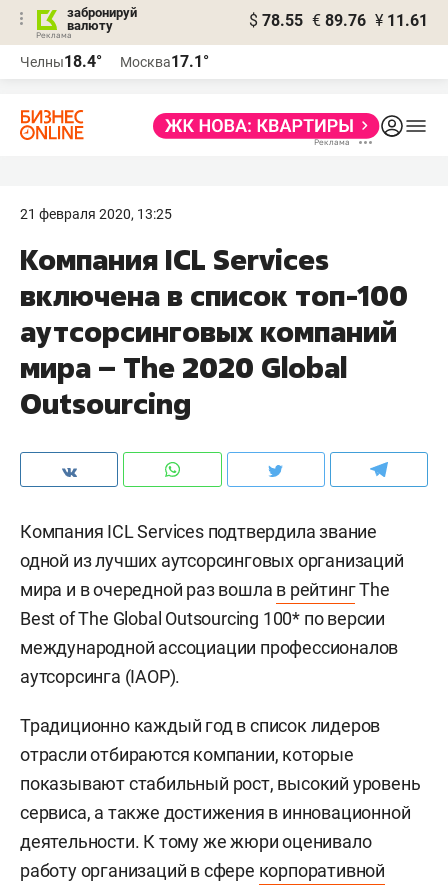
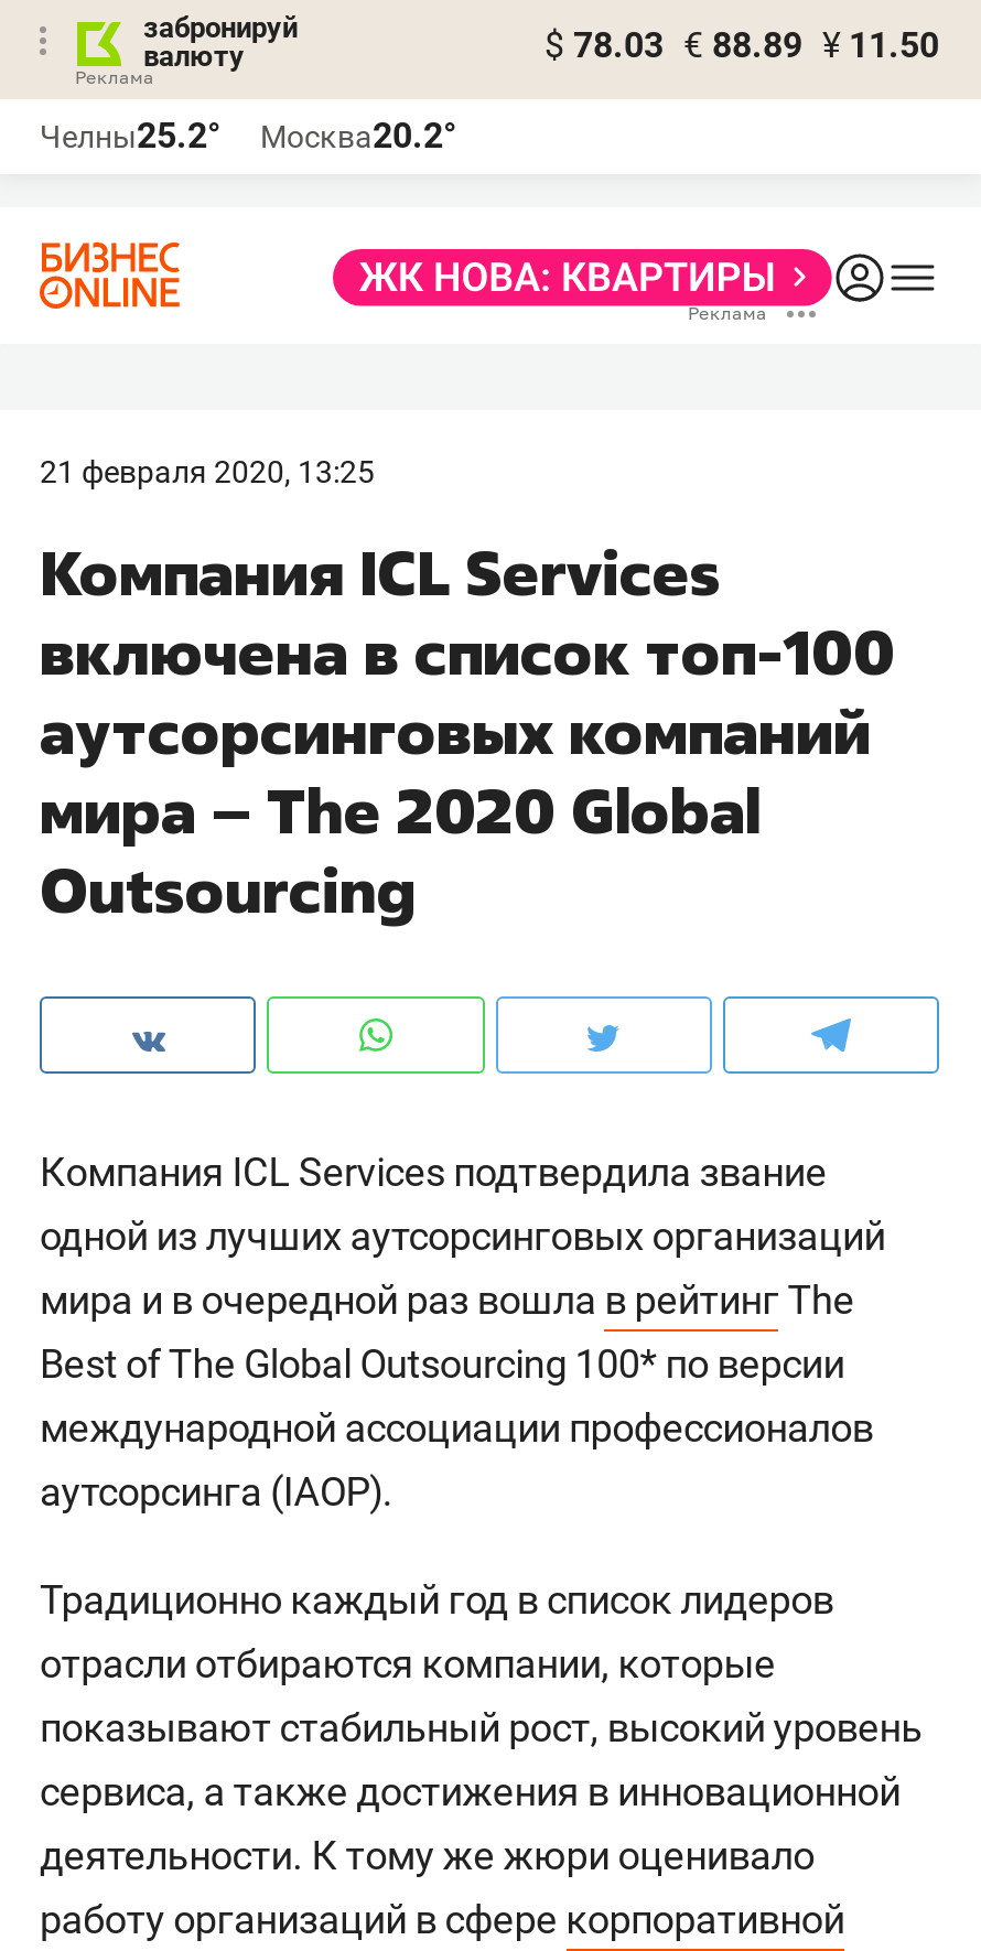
- $ 78.55 € 89.76 ¥ 11.61
+ $ 78.03 € 88.89 ¥ 11.50

- Челны18.4°
+ Челны25.2°

- Москва17.1°
+ Москва20.2°
